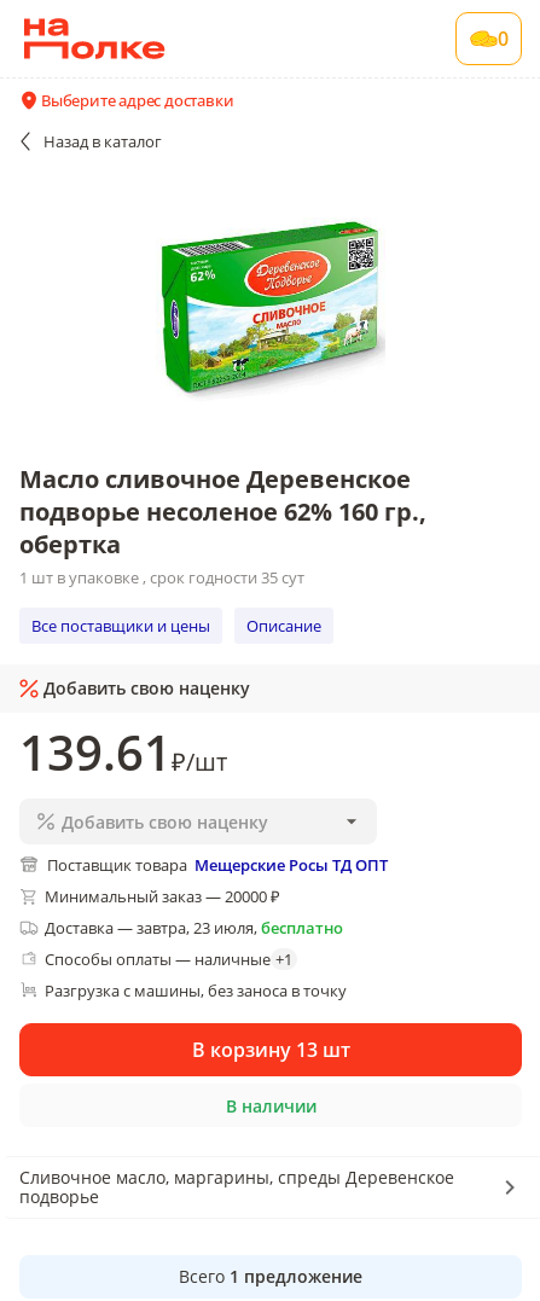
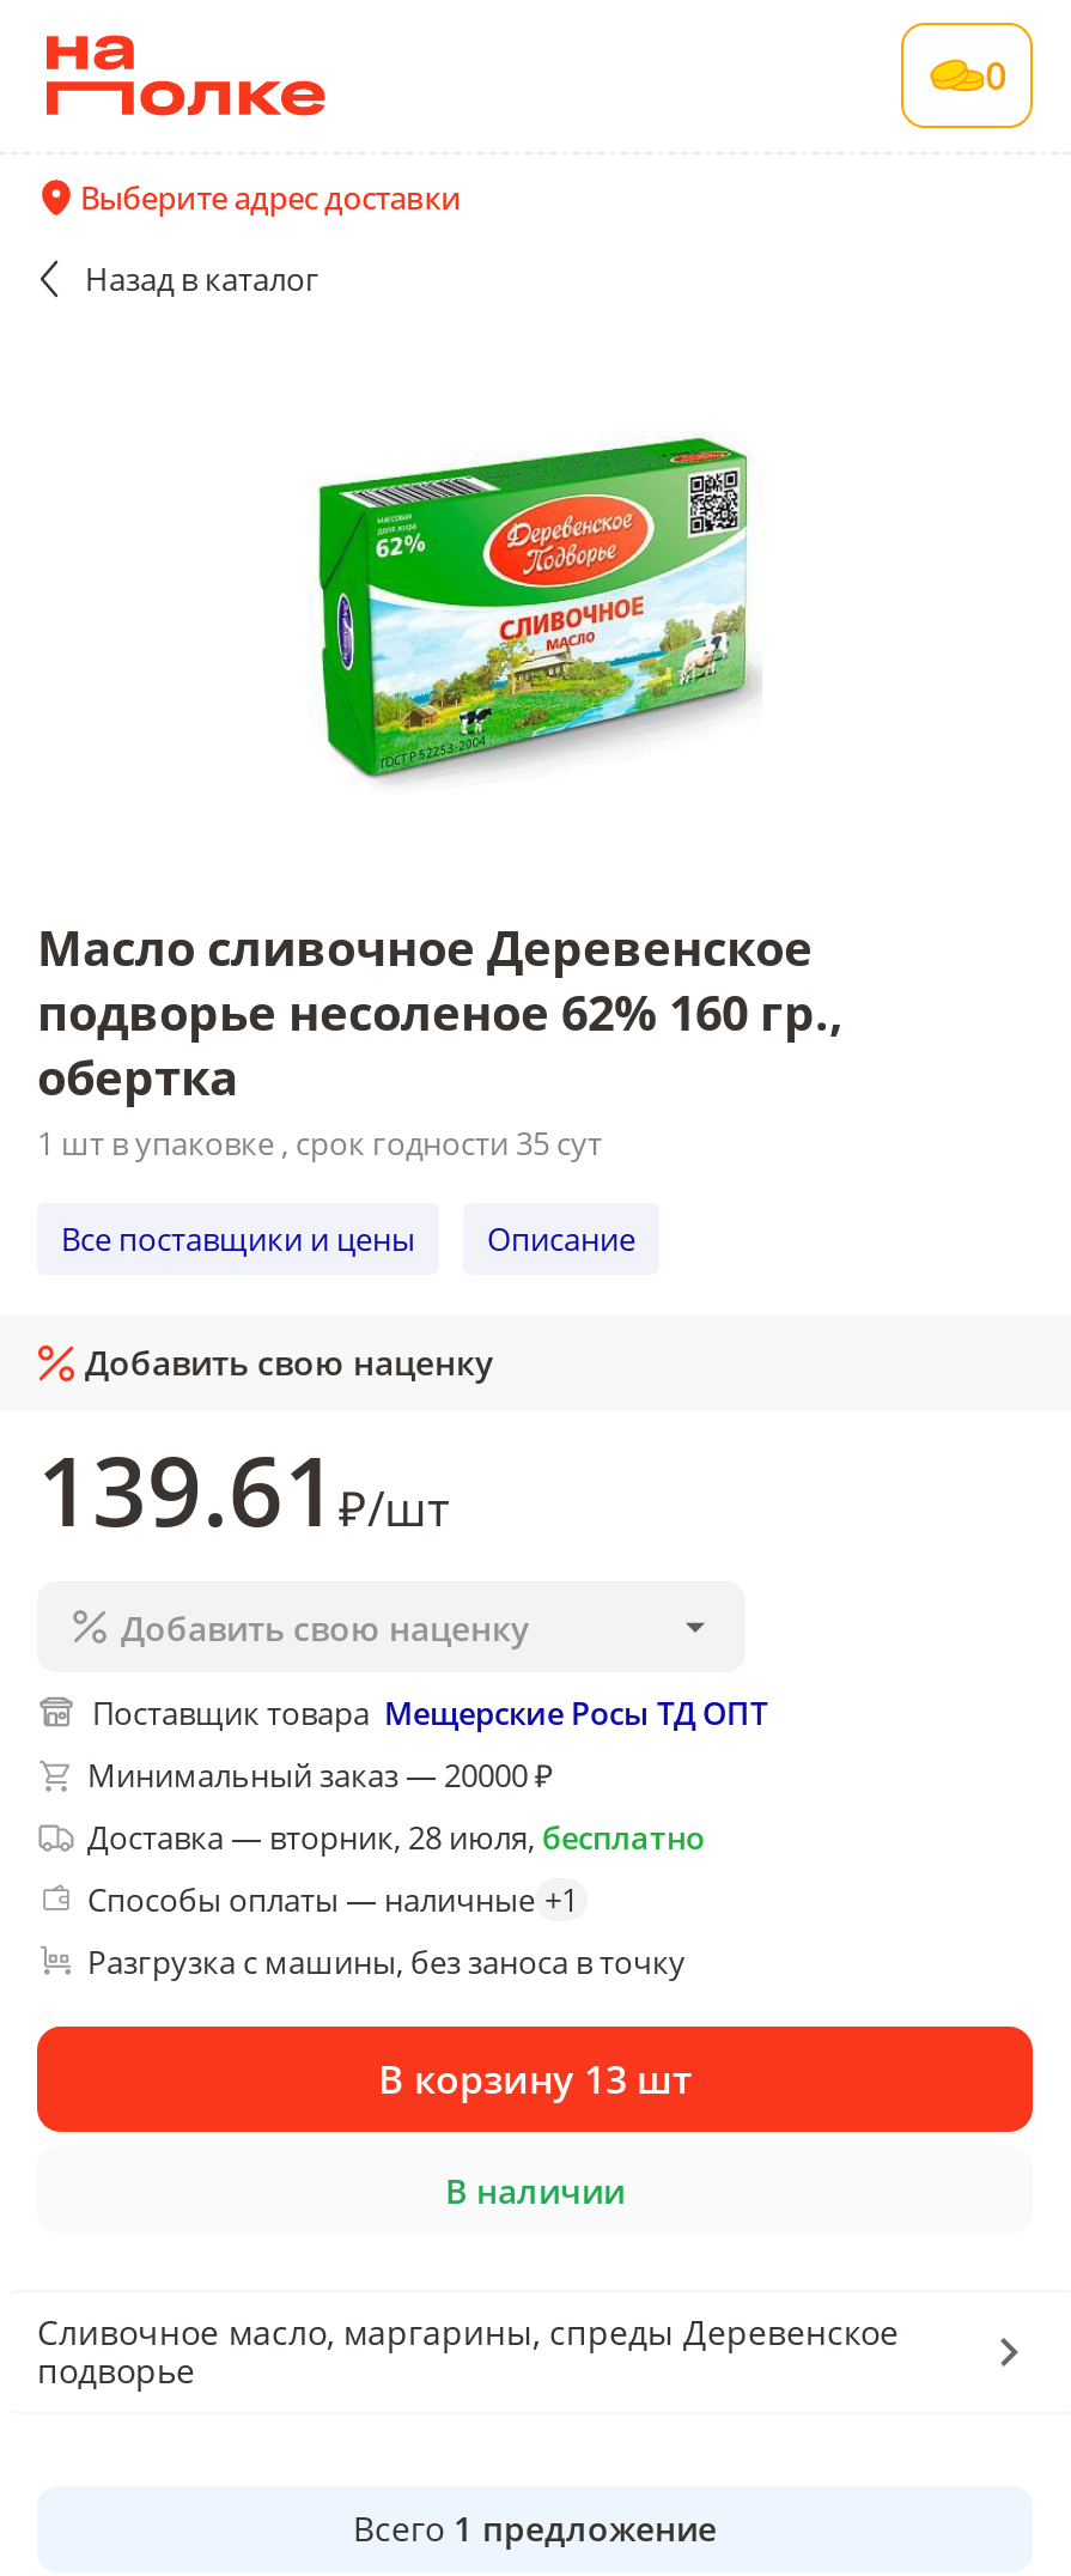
- Доставка — завтра, 23 июля, бесплатно
+ Доставка — вторник, 28 июля, бесплатно
